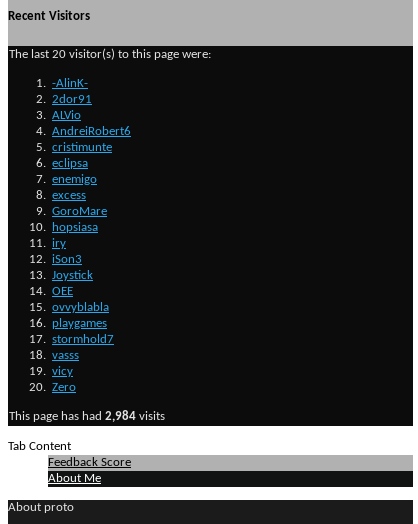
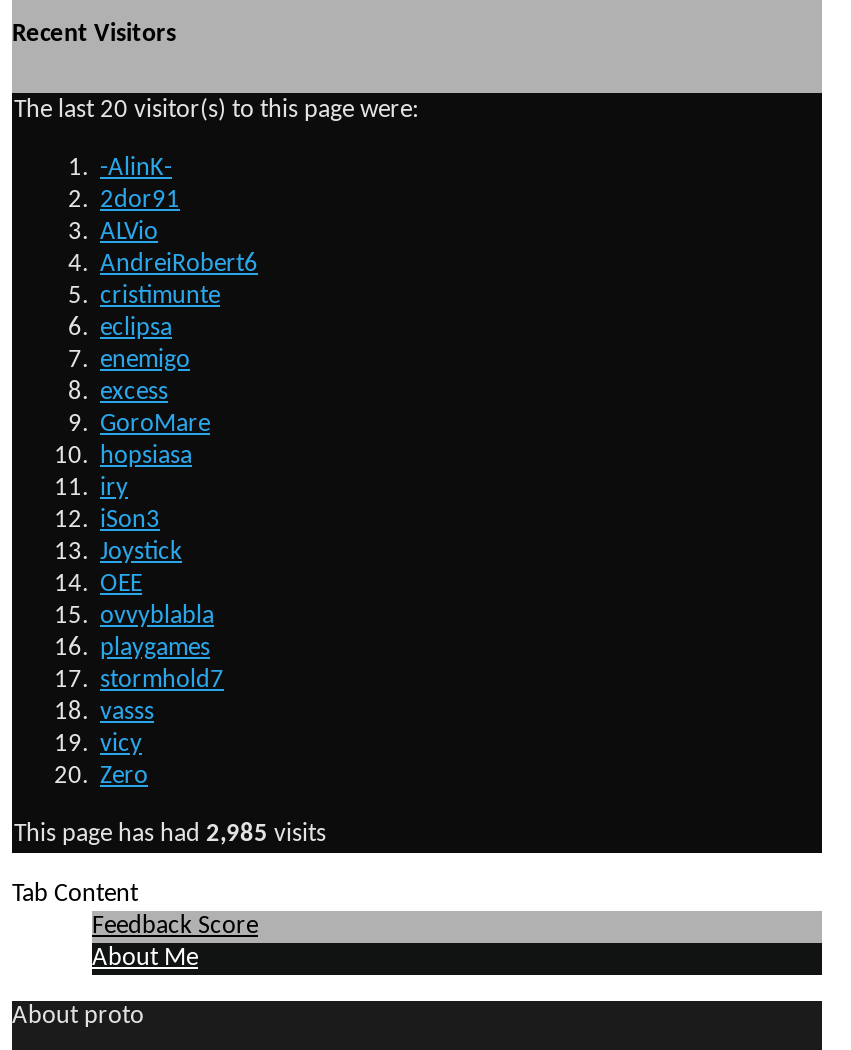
- This page has had 2,984 visits
+ This page has had 2,985 visits
